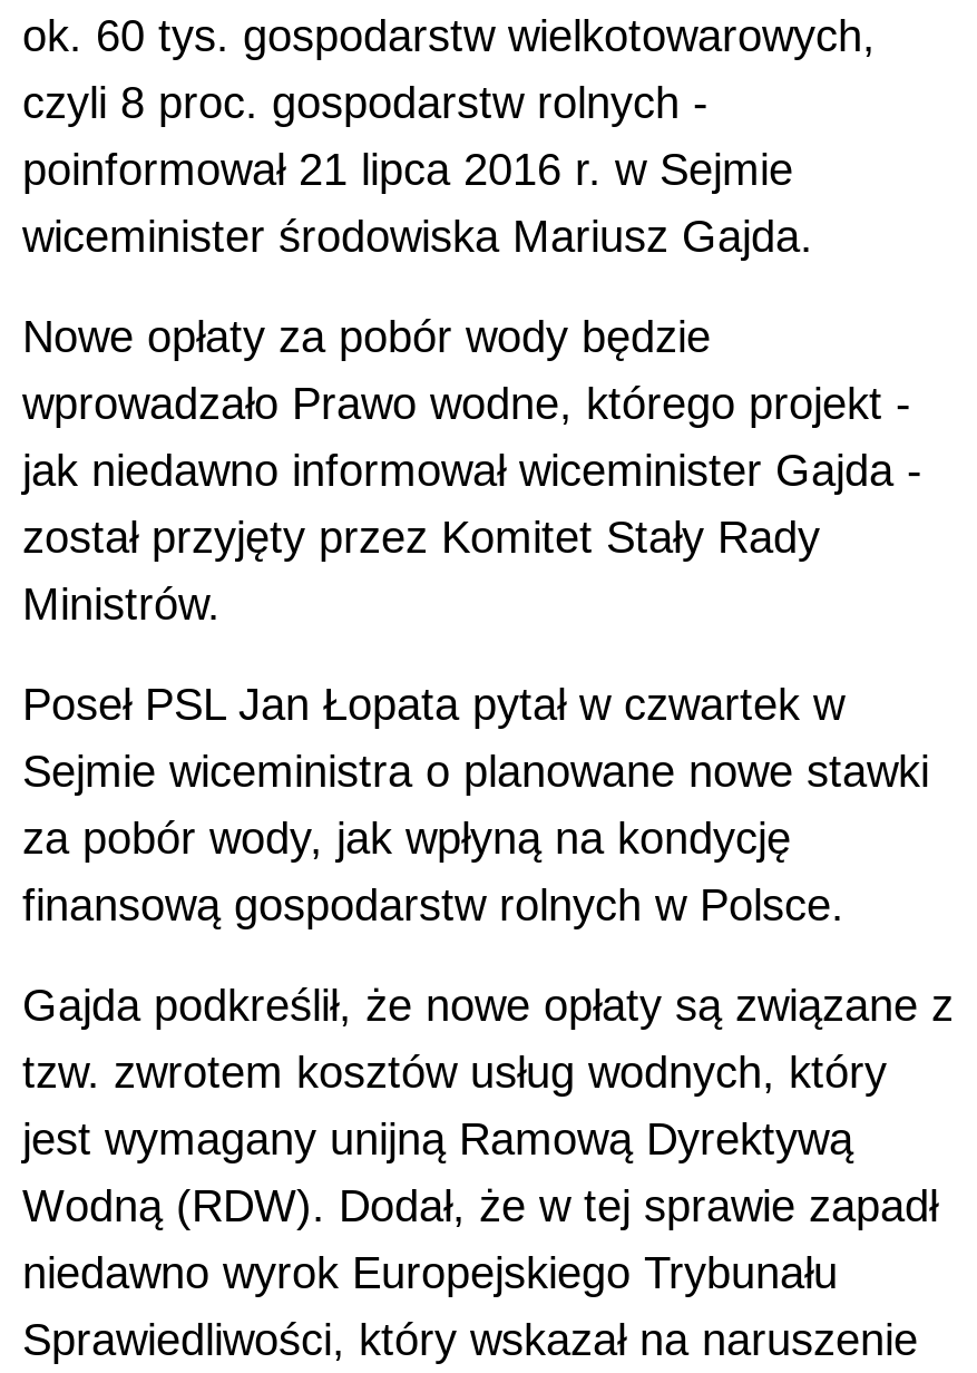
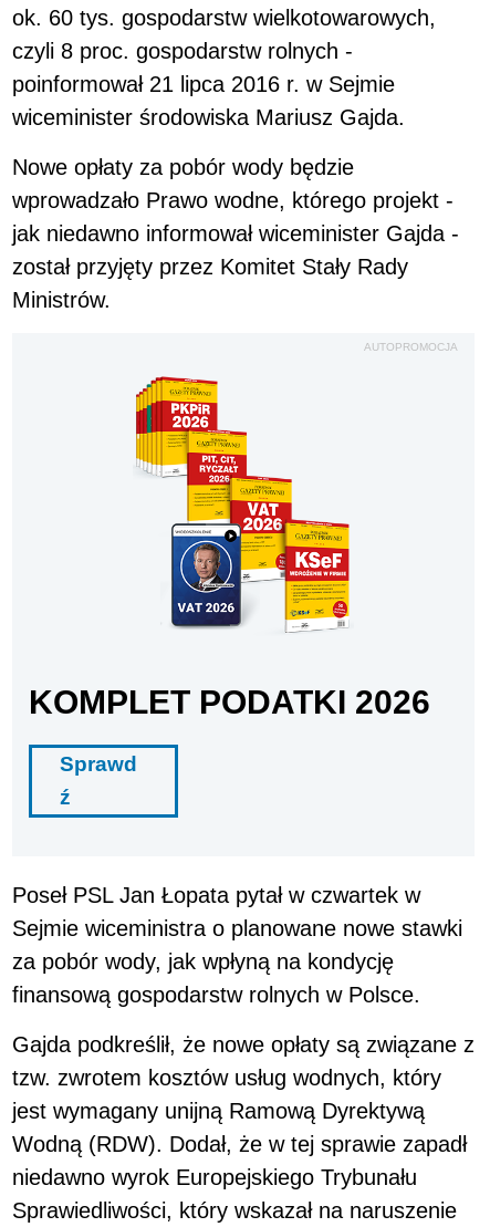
+ KOMPLET PODATKI 2026
+ Sprawd
+ ź

+ [image]

+ AUTOPROMOCJA
